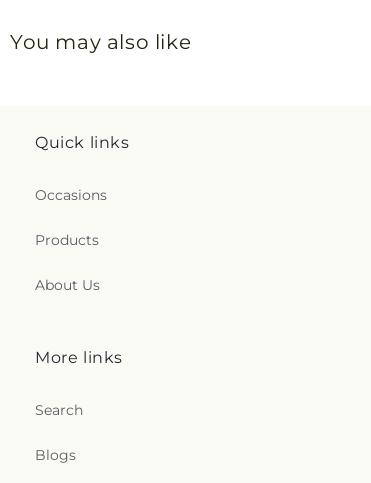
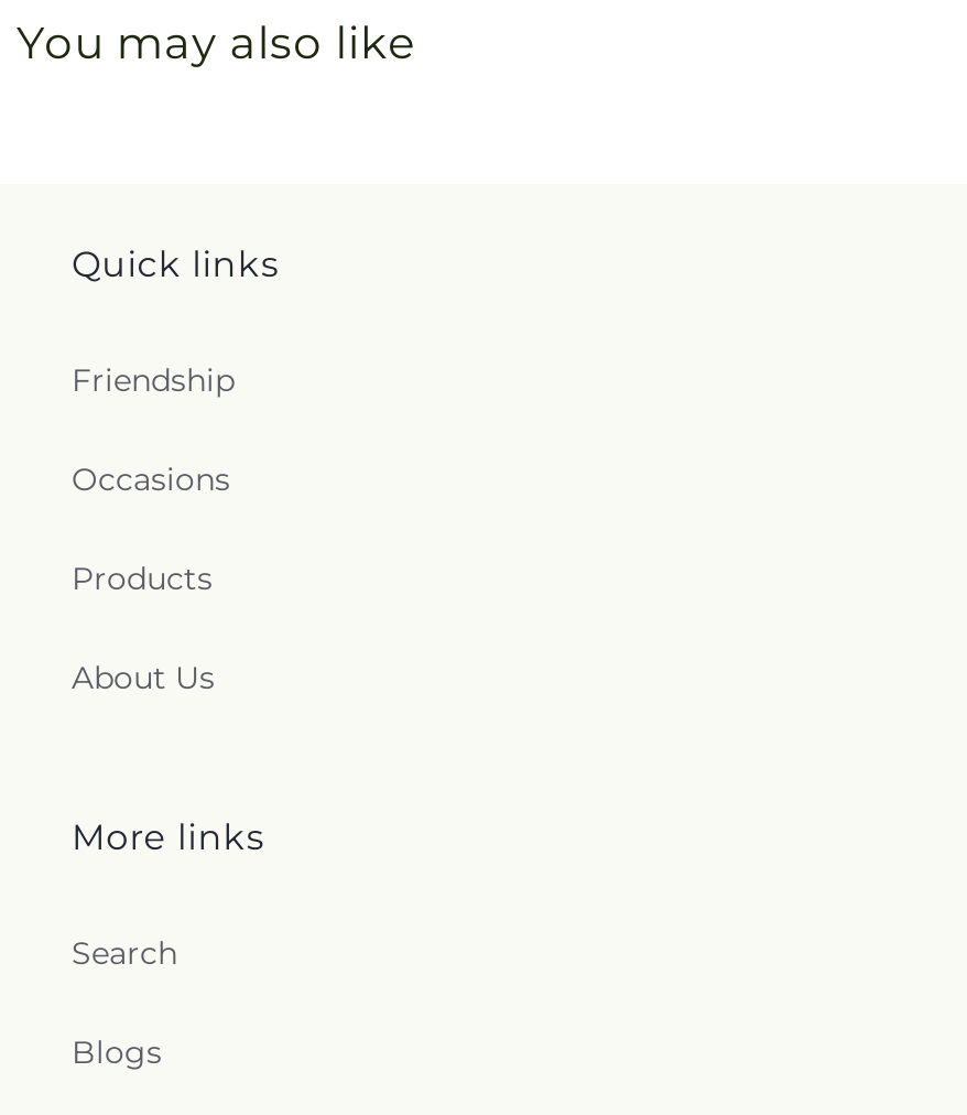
+ Friendship
